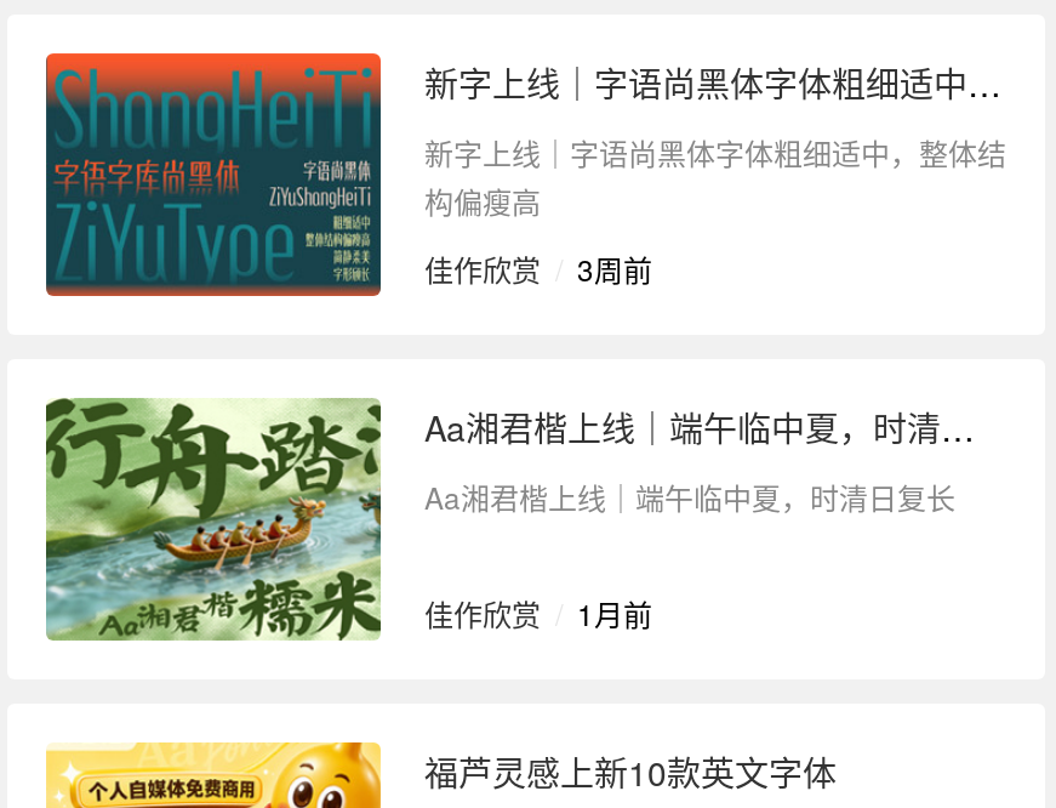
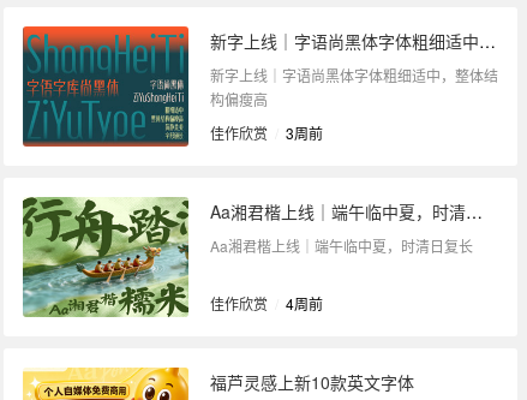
- 佳作欣赏 / 1月前
+ 佳作欣赏 / 4周前
